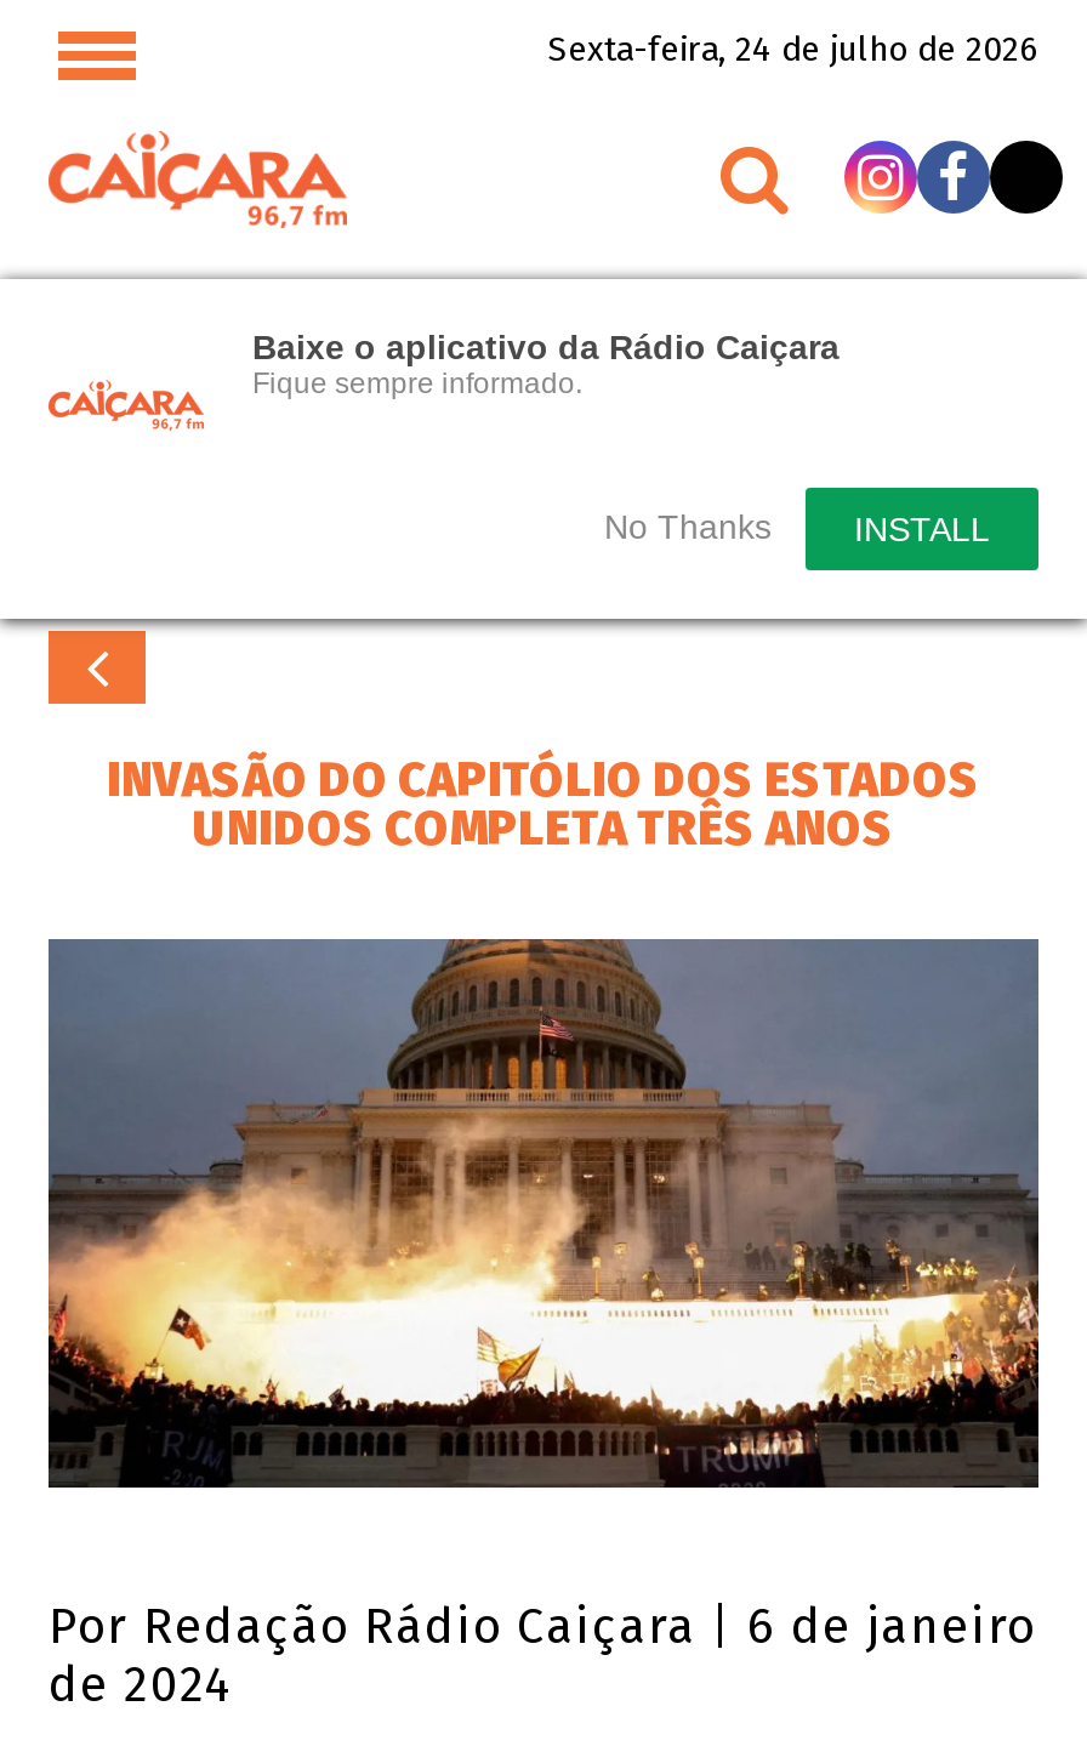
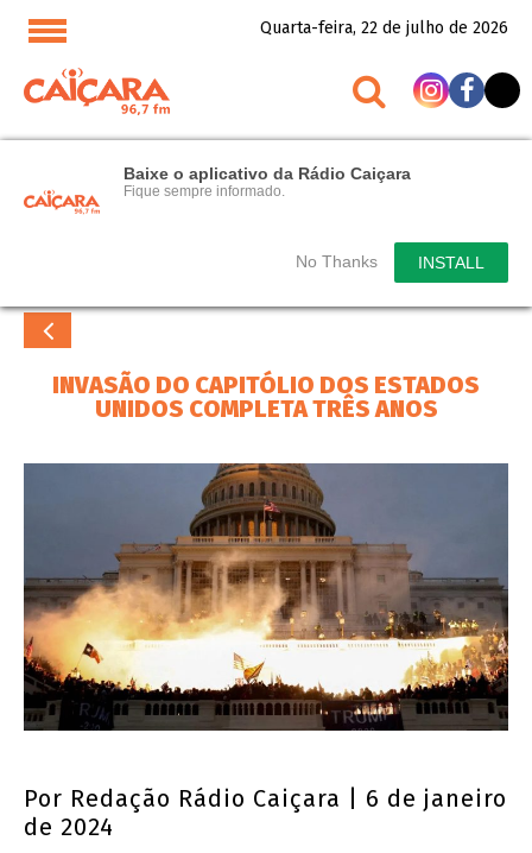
- Sexta-feira, 24 de julho de 2026
+ Quarta-feira, 22 de julho de 2026
